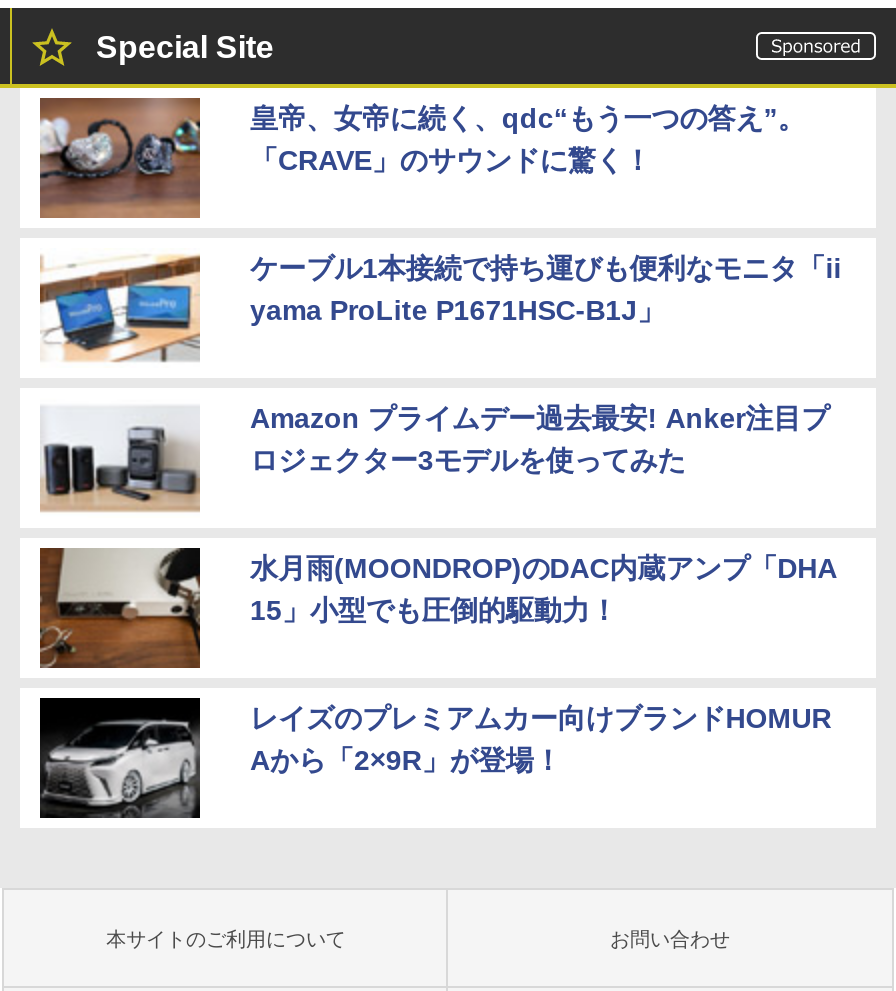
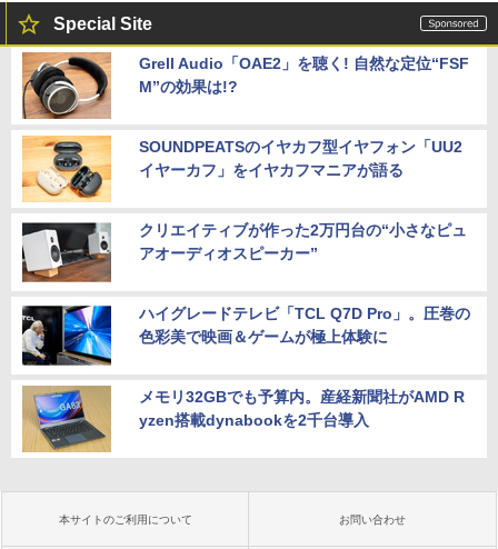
- [image]
- 皇帝、女帝に続く、qdc“もう一つの答え”。
- 「CRAVE」のサウンドに驚く！
+ [image]
+ Grell Audio「OAE2」を聴く! 自然な定位“FSF
+ M”の効果は!?

- [image]
- ケーブル1本接続で持ち運びも便利なモニタ「ii
- yama ProLite P1671HSC-B1J」
+ [image]
+ SOUNDPEATSのイヤカフ型イヤフォン「UU2
+ イヤーカフ」をイヤカフマニアが語る

- [image]
- Amazon プライムデー過去最安! Anker注目プ
- ロジェクター3モデルを使ってみた
+ [image]
+ クリエイティブが作った2万円台の“小さなピュ
+ アオーディオスピーカー”

- [image]
- 水月雨(MOONDROP)のDAC内蔵アンプ「DHA
- 15」小型でも圧倒的駆動力！
+ [image]
+ ハイグレードテレビ「TCL Q7D Pro」。圧巻の
+ 色彩美で映画＆ゲームが極上体験に

- [image]
- レイズのプレミアムカー向けブランドHOMUR
- Aから「2×9R」が登場！
+ [image]
+ メモリ32GBでも予算内。産経新聞社がAMD R
+ yzen搭載dynabookを2千台導入
